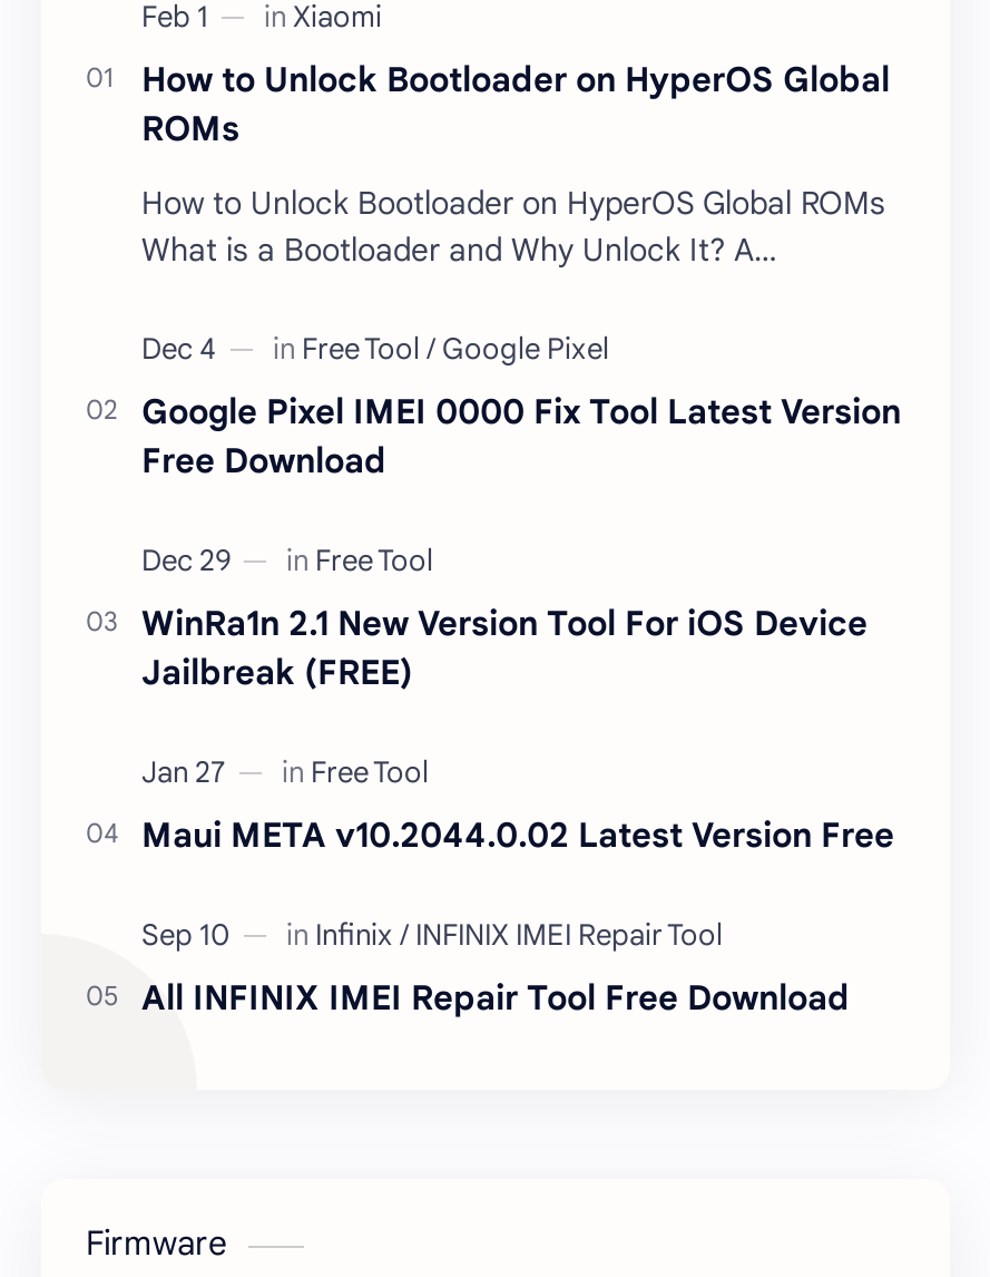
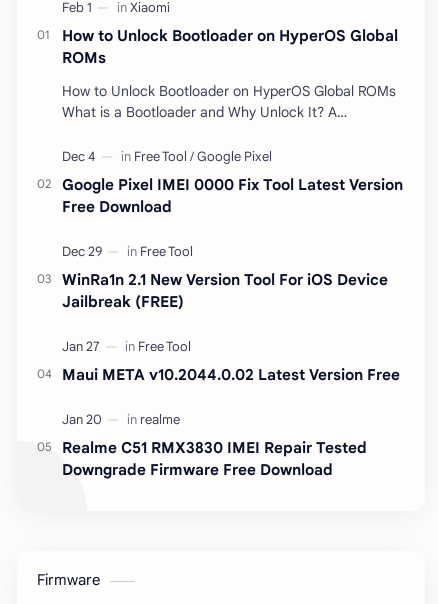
- All INFINIX IMEI Repair Tool Free Download
+ Realme C51 RMX3830 IMEI Repair Tested
+ Downgrade Firmware Free Download
